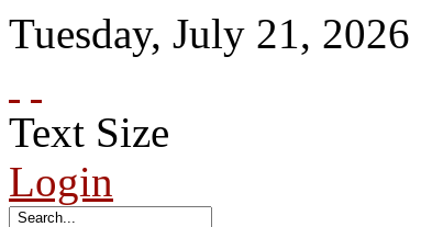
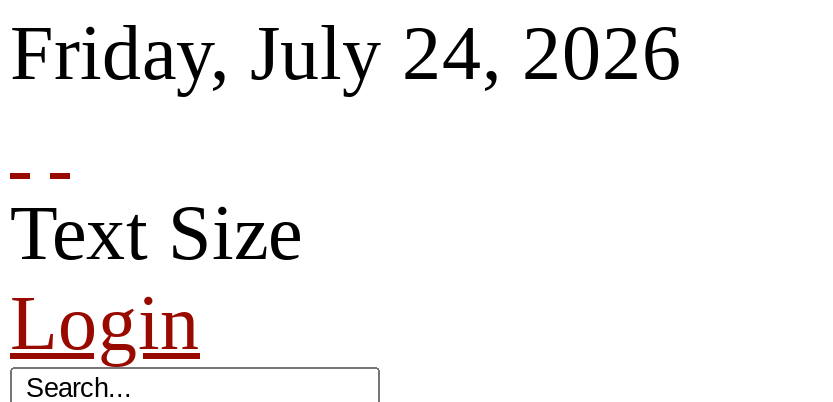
- Tuesday, July 21, 2026
+ Friday, July 24, 2026
